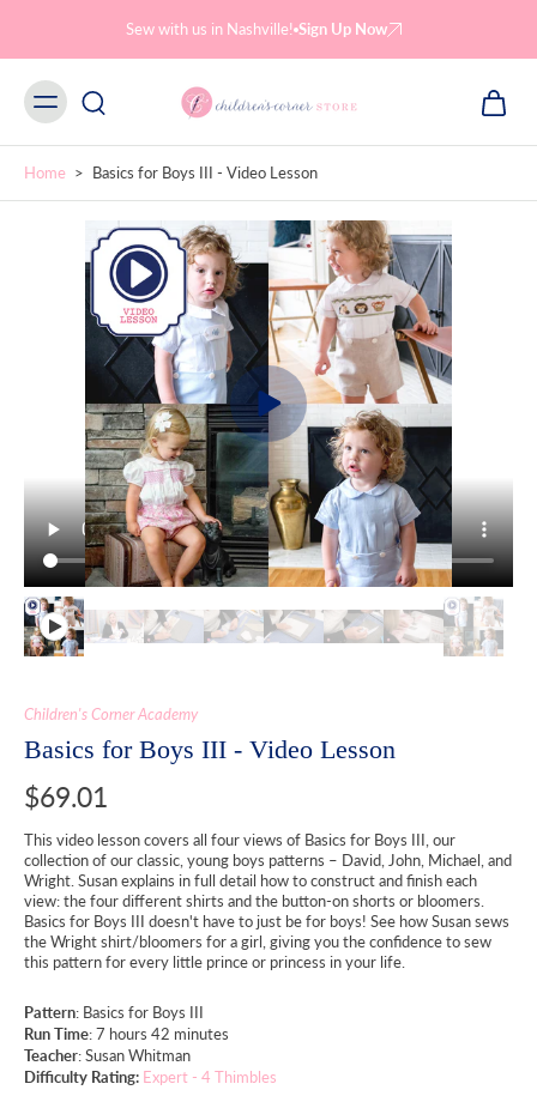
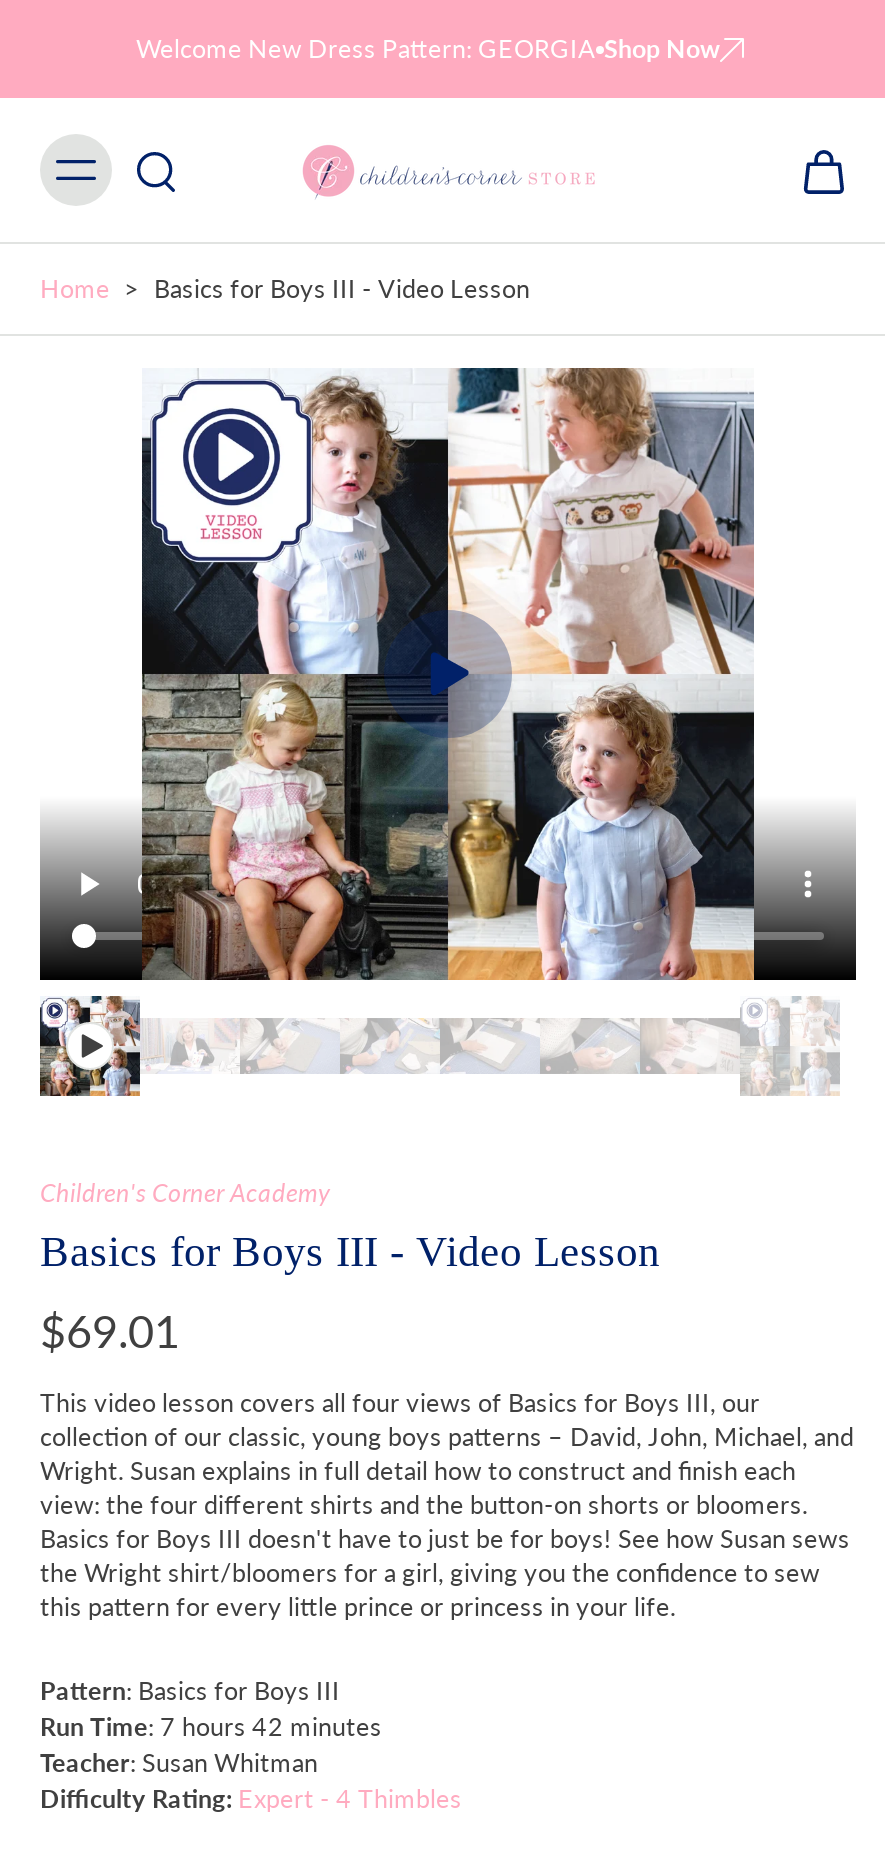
- Sew with us in Nashville! Sign Up Now
+ Welcome New Dress Pattern: GEORGIA Shop Now
